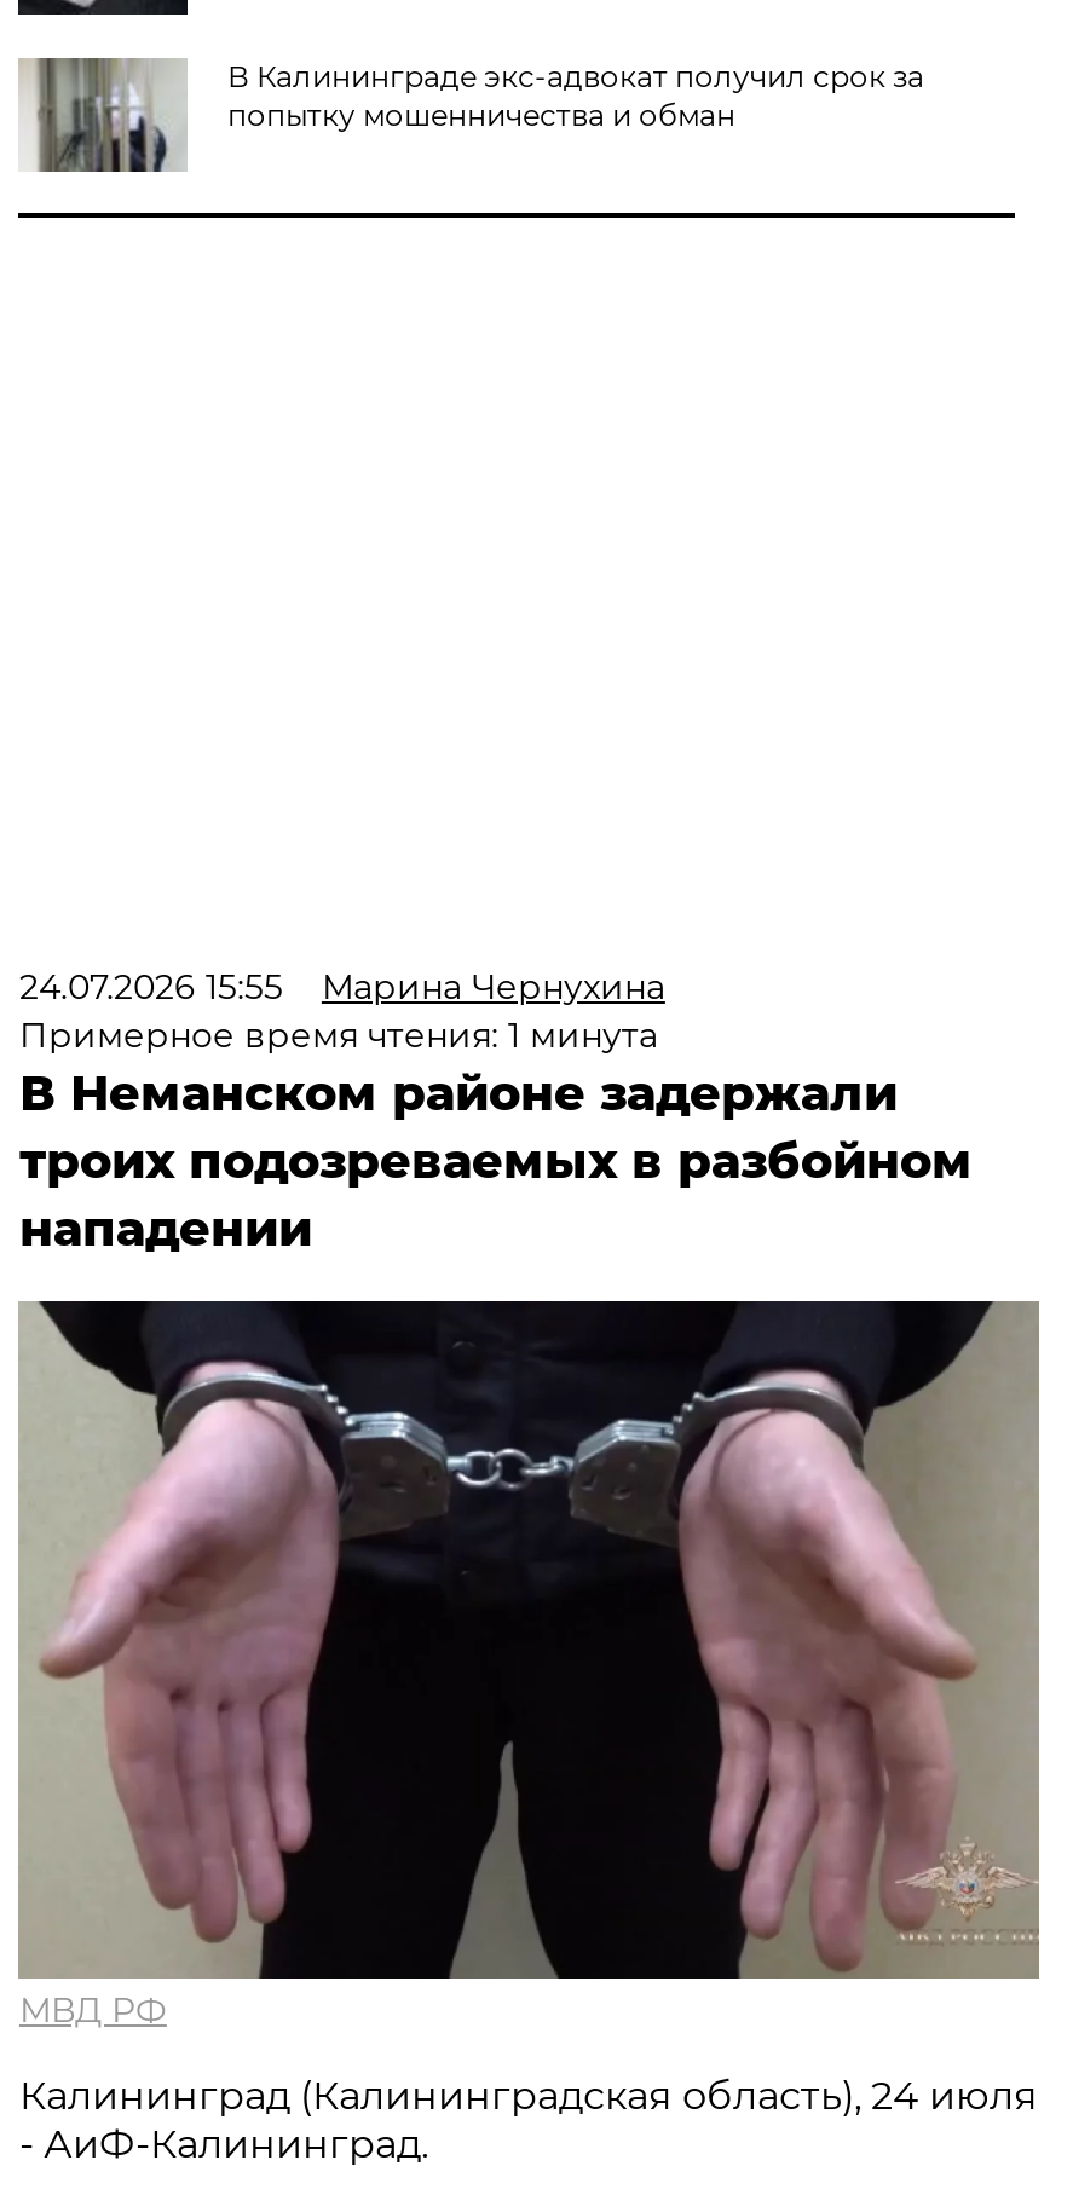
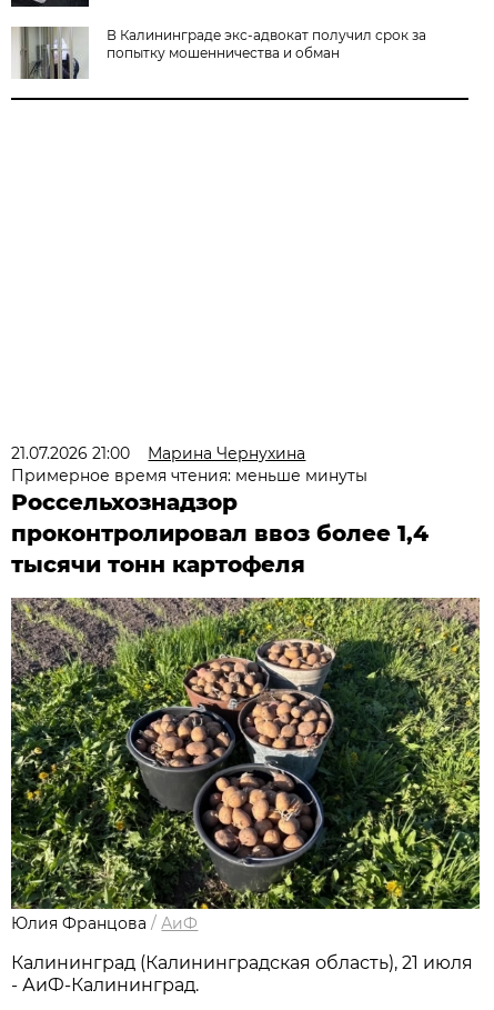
- 24.07.2026 15:55 Марина Чернухина
+ 21.07.2026 21:00 Марина Чернухина

- Примерное время чтения: 1 минута
- В Неманском районе задержали
- троих подозреваемых в разбойном
- нападении
+ Примерное время чтения: меньше минуты
+ Россельхознадзор
+ проконтролировал ввоз более 1,4
+ тысячи тонн картофеля

- [image]
- МВД РФ
+ [image]
+ Юлия Францова / АиФ

- Калининград (Калининградская область), 24 июля
+ Калининград (Калининградская область), 21 июля
